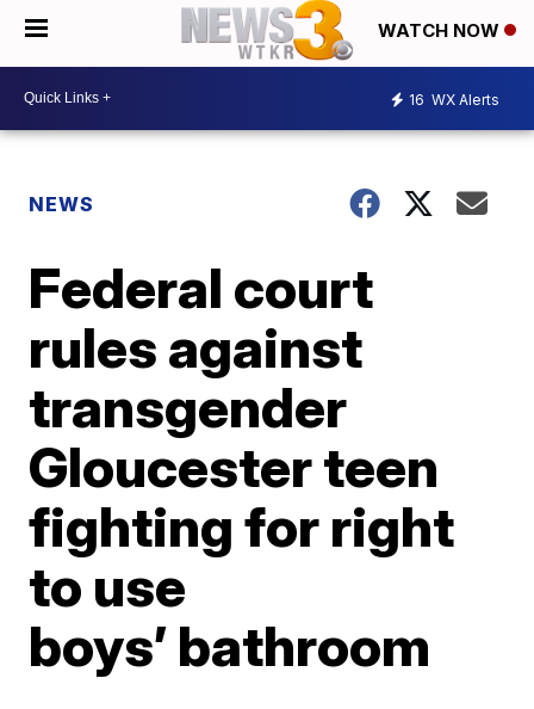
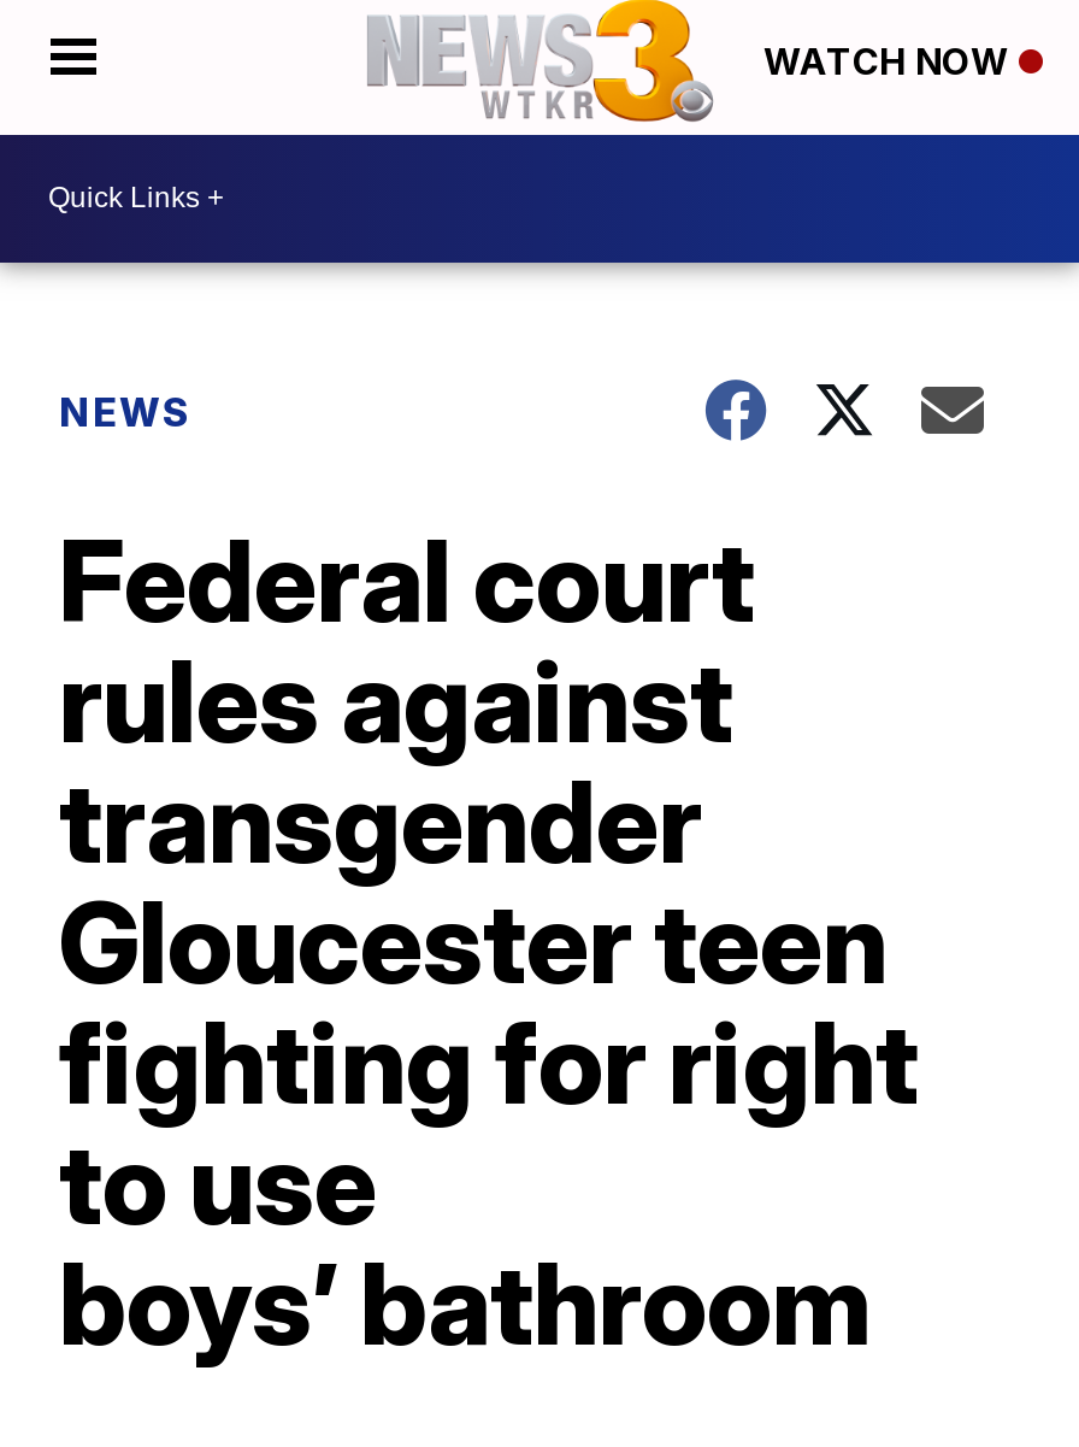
- 16 WX Alerts
